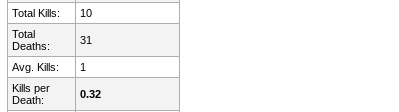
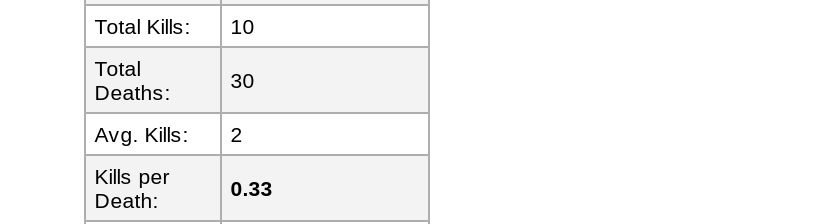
- 31
+ 30

- Avg. Kills: 1
+ Avg. Kills: 2

- 0.32
+ 0.33
